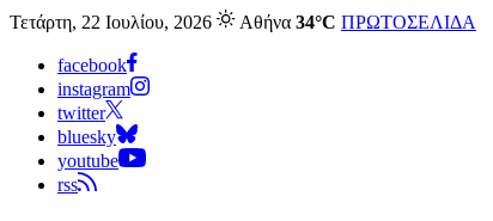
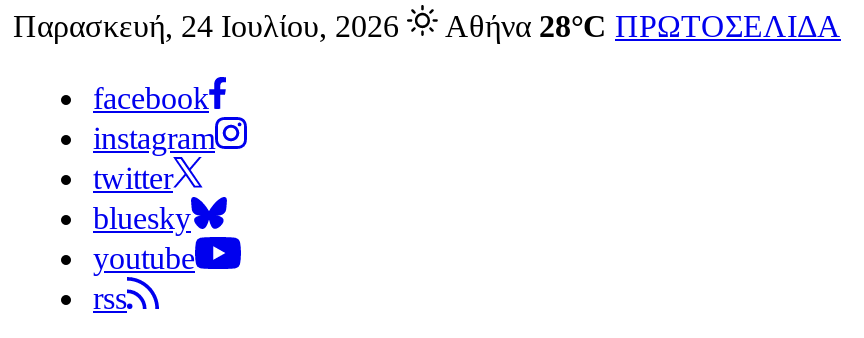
- Τετάρτη, 22 Ιουλίου, 2026
+ Παρασκευή, 24 Ιουλίου, 2026

- Αθήνα 34°C ΠΡΩΤΟΣΕΛΙΔΑ
+ Αθήνα 28°C ΠΡΩΤΟΣΕΛΙΔΑ
